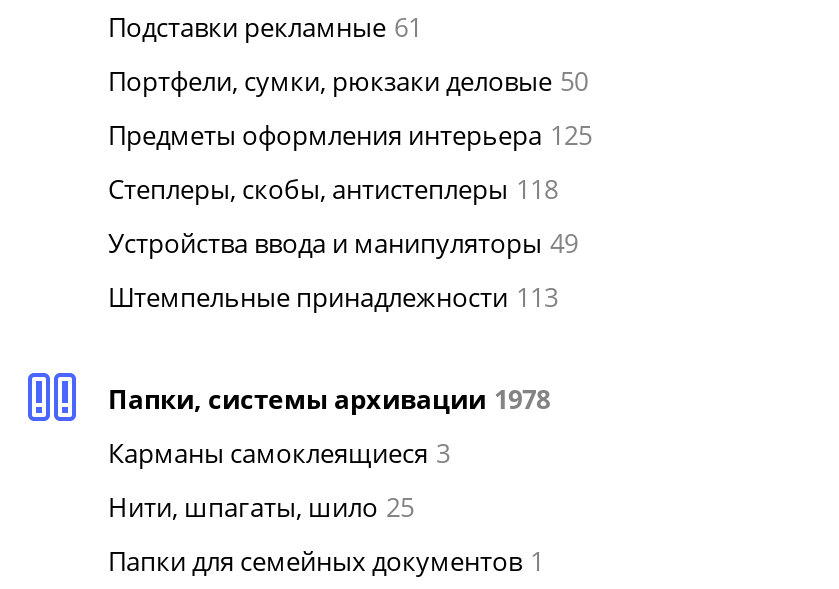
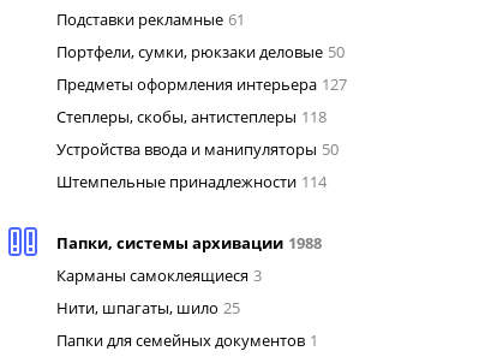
- Предметы оформления интерьера 125
+ Предметы оформления интерьера 127

- Устройства ввода и манипуляторы 49
+ Устройства ввода и манипуляторы 50

- Штемпельные принадлежности 113
+ Штемпельные принадлежности 114

- Папки, системы архивации 1978
+ Папки, системы архивации 1988
